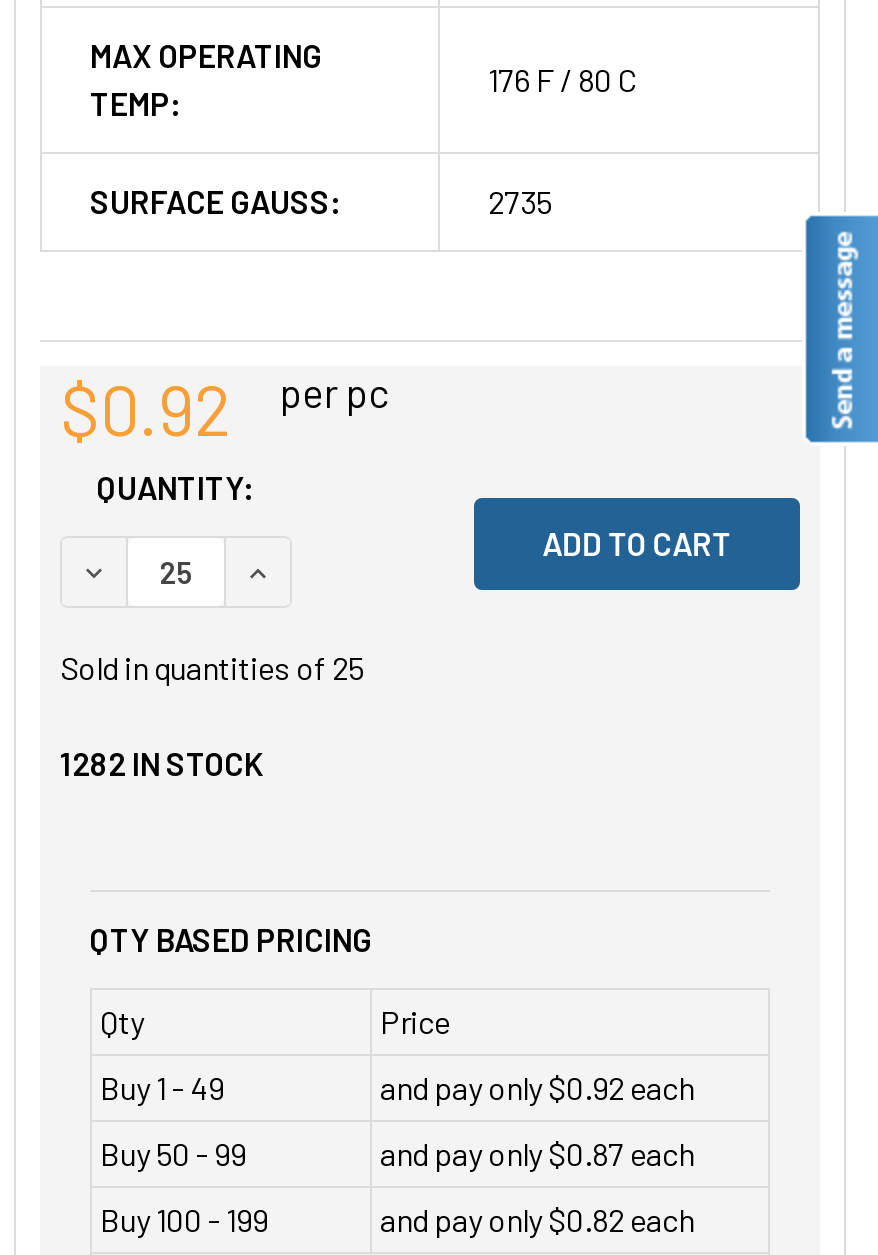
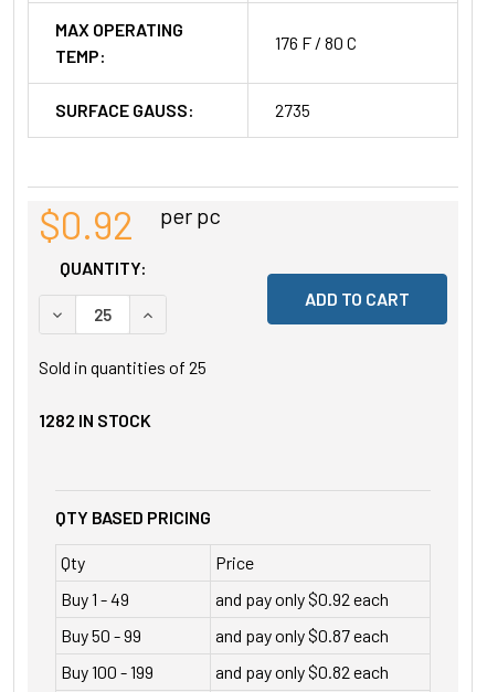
- [image]
